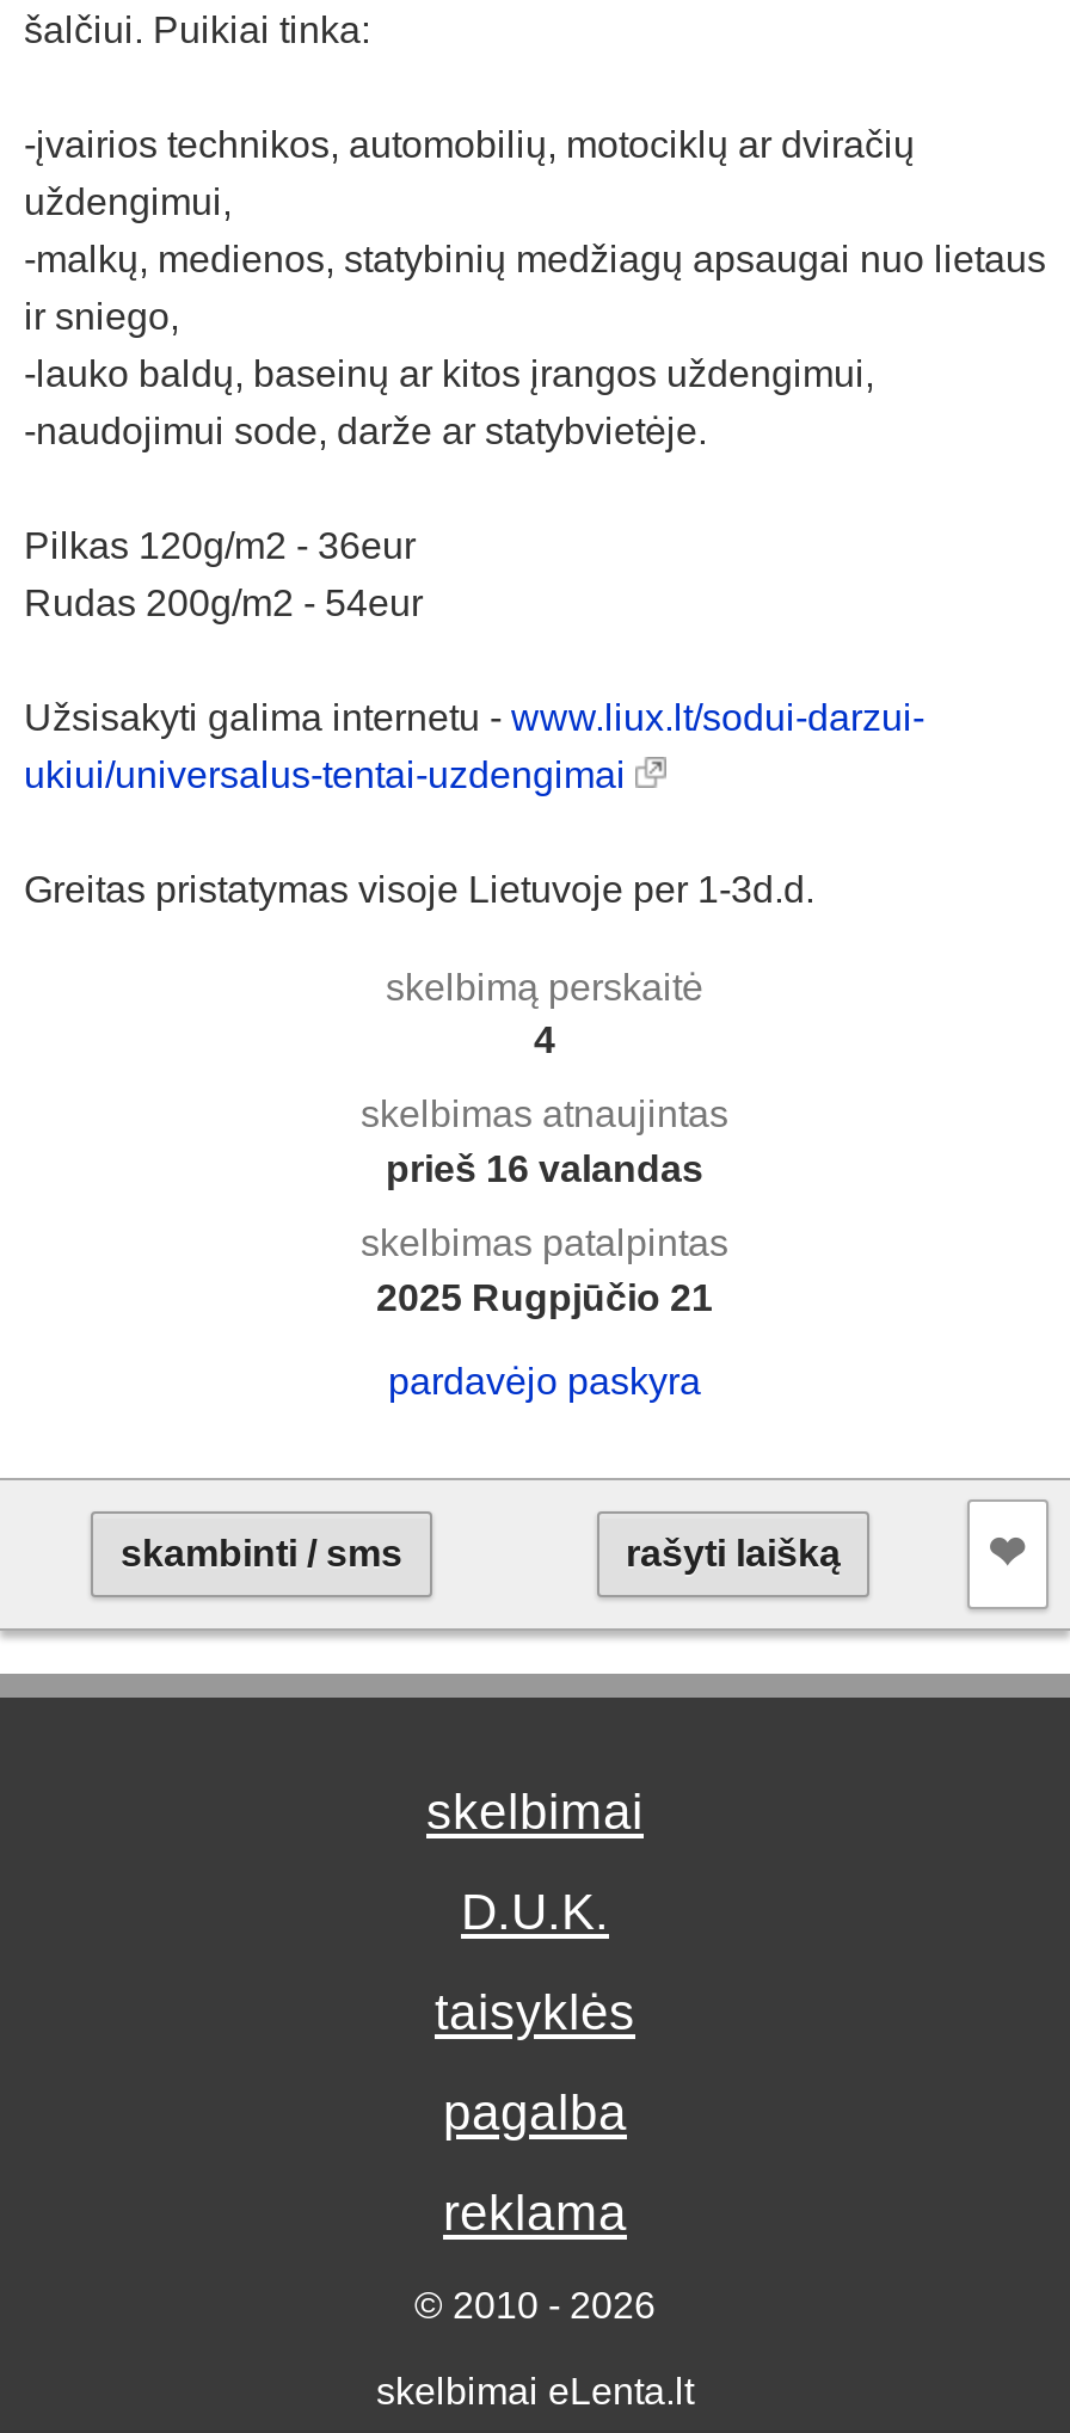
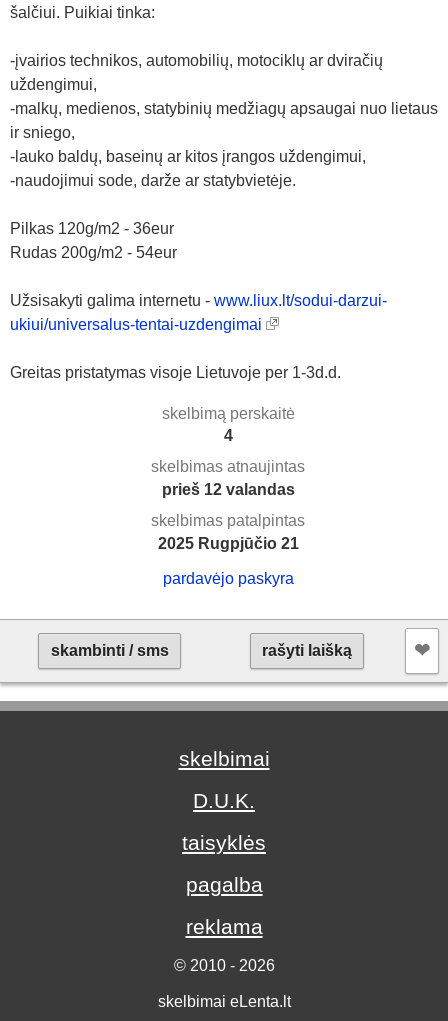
- prieš 16 valandas
+ prieš 12 valandas
